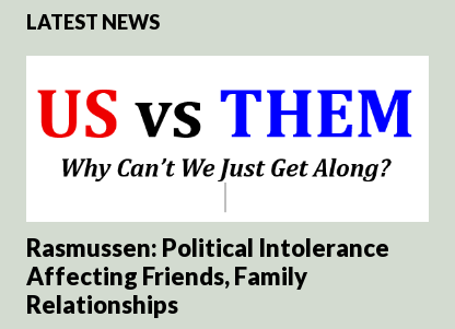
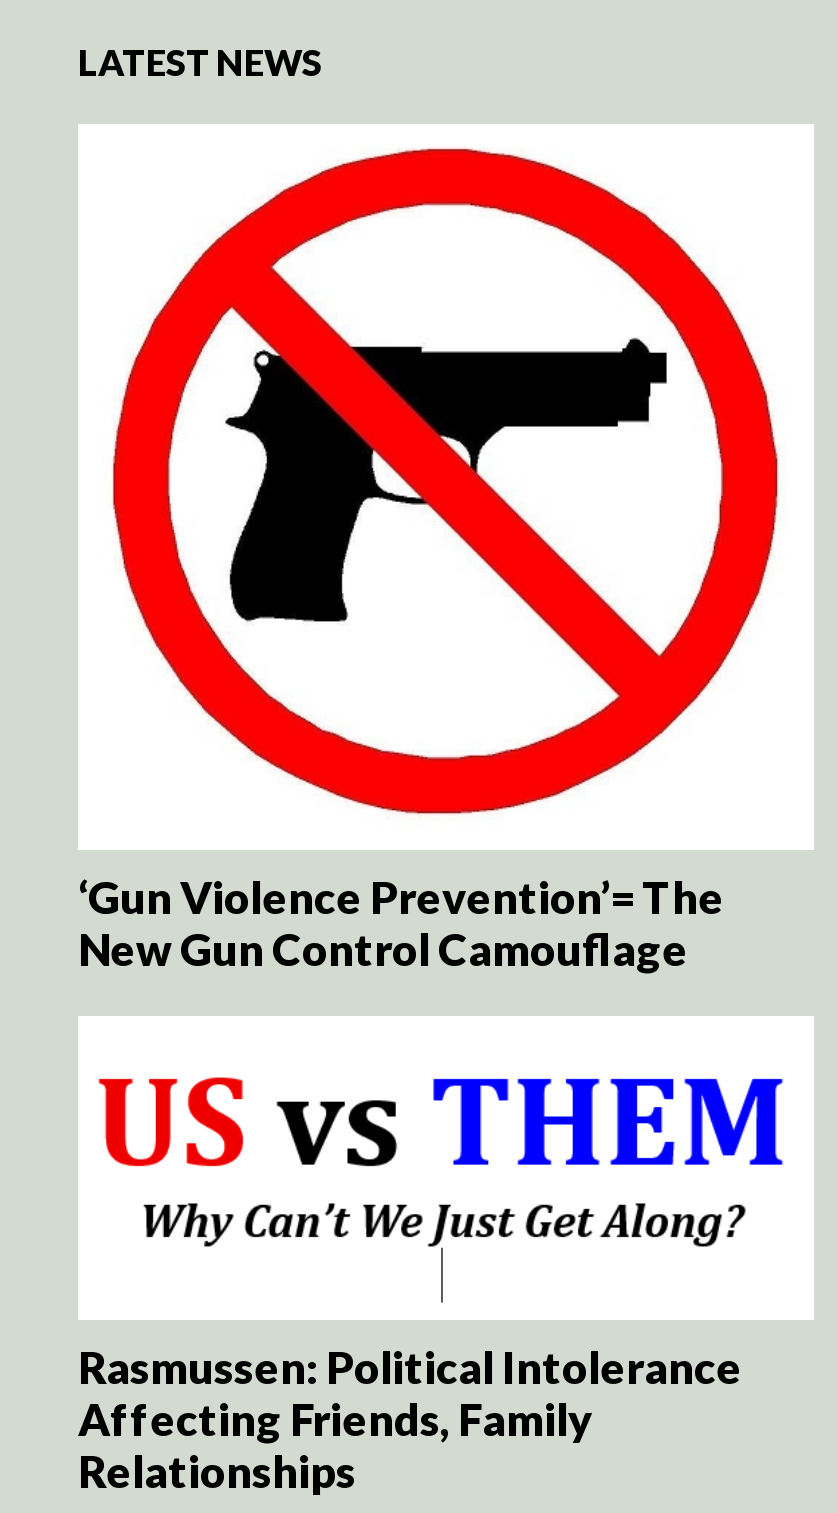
+ [image]
+ ‘Gun Violence Prevention’= The
+ New Gun Control Camouflage
